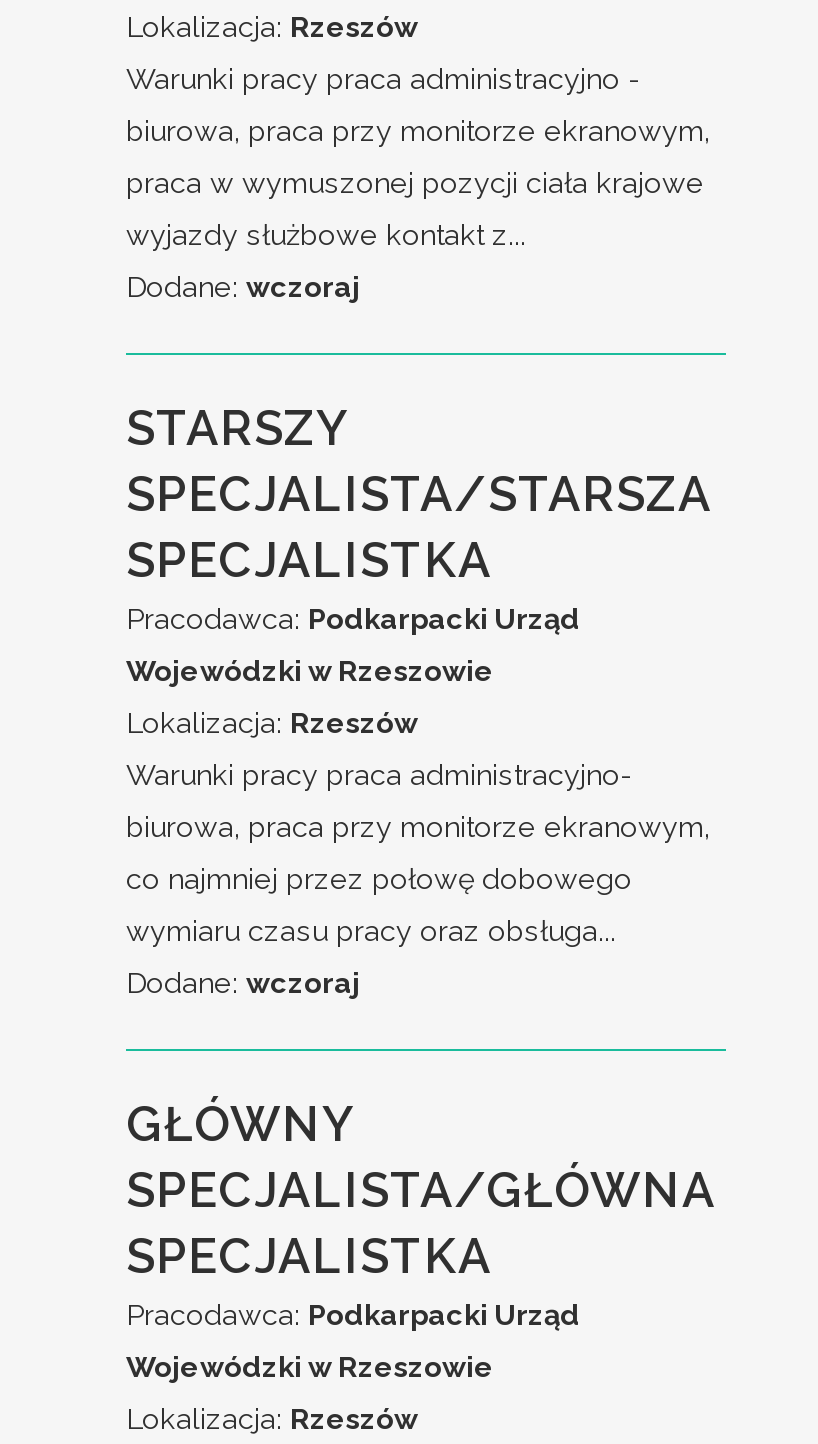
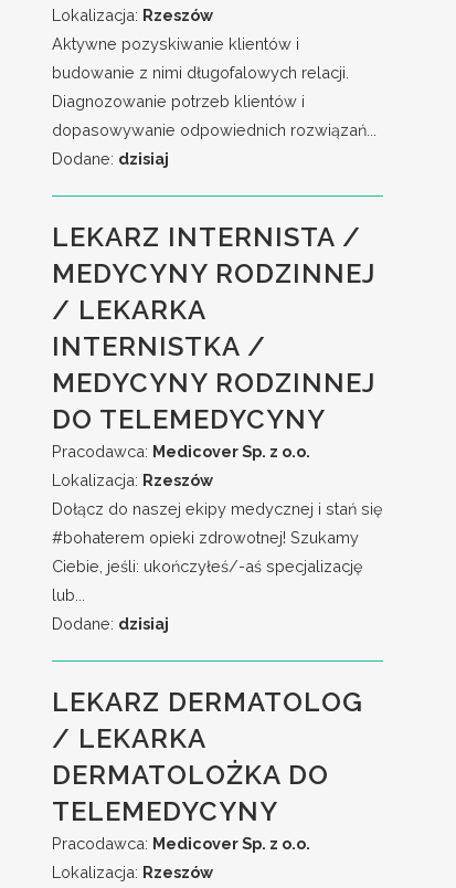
- Warunki pracy praca administracyjno -
- biurowa, praca przy monitorze ekranowym,
- praca w wymuszonej pozycji ciała krajowe
- wyjazdy służbowe kontakt z...
- Dodane: wczoraj
- STARSZY
- SPECJALISTA/STARSZA
- SPECJALISTKA
- Pracodawca: Podkarpacki Urząd
- Wojewódzki w Rzeszowie
+ Aktywne pozyskiwanie klientów i
+ budowanie z nimi długofalowych relacji.
+ Diagnozowanie potrzeb klientów i
+ dopasowywanie odpowiednich rozwiązań...
+ Dodane: dzisiaj
+ LEKARZ INTERNISTA /
+ MEDYCYNY RODZINNEJ
+ / LEKARKA
+ INTERNISTKA /
+ MEDYCYNY RODZINNEJ
+ DO TELEMEDYCYNY
+ Pracodawca: Medicover Sp. z o.o.

- Warunki pracy praca administracyjno-
- biurowa, praca przy monitorze ekranowym,
- co najmniej przez połowę dobowego
- wymiaru czasu pracy oraz obsługa...
- Dodane: wczoraj
- GŁÓWNY
- SPECJALISTA/GŁÓWNA
- SPECJALISTKA
- Pracodawca: Podkarpacki Urząd
- Wojewódzki w Rzeszowie
+ Dołącz do naszej ekipy medycznej i stań się
+ #bohaterem opieki zdrowotnej! Szukamy
+ Ciebie, jeśli: ukończyłeś/-aś specjalizację
+ lub...
+ Dodane: dzisiaj
+ LEKARZ DERMATOLOG
+ / LEKARKA
+ DERMATOLOŻKA DO
+ TELEMEDYCYNY
+ Pracodawca: Medicover Sp. z o.o.
